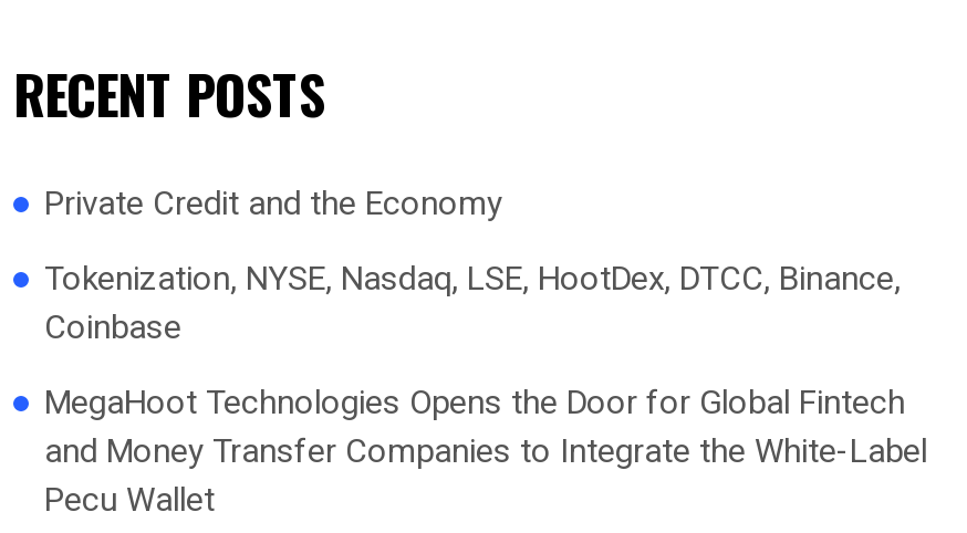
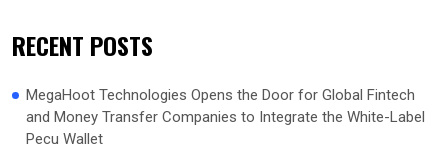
- Private Credit and the Economy
- Tokenization, NYSE, Nasdaq, LSE, HootDex, DTCC, Binance,
- Coinbase
